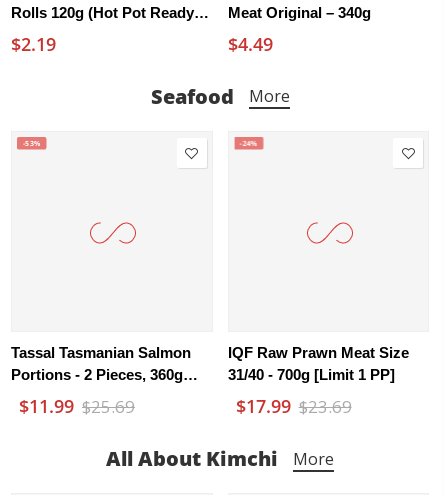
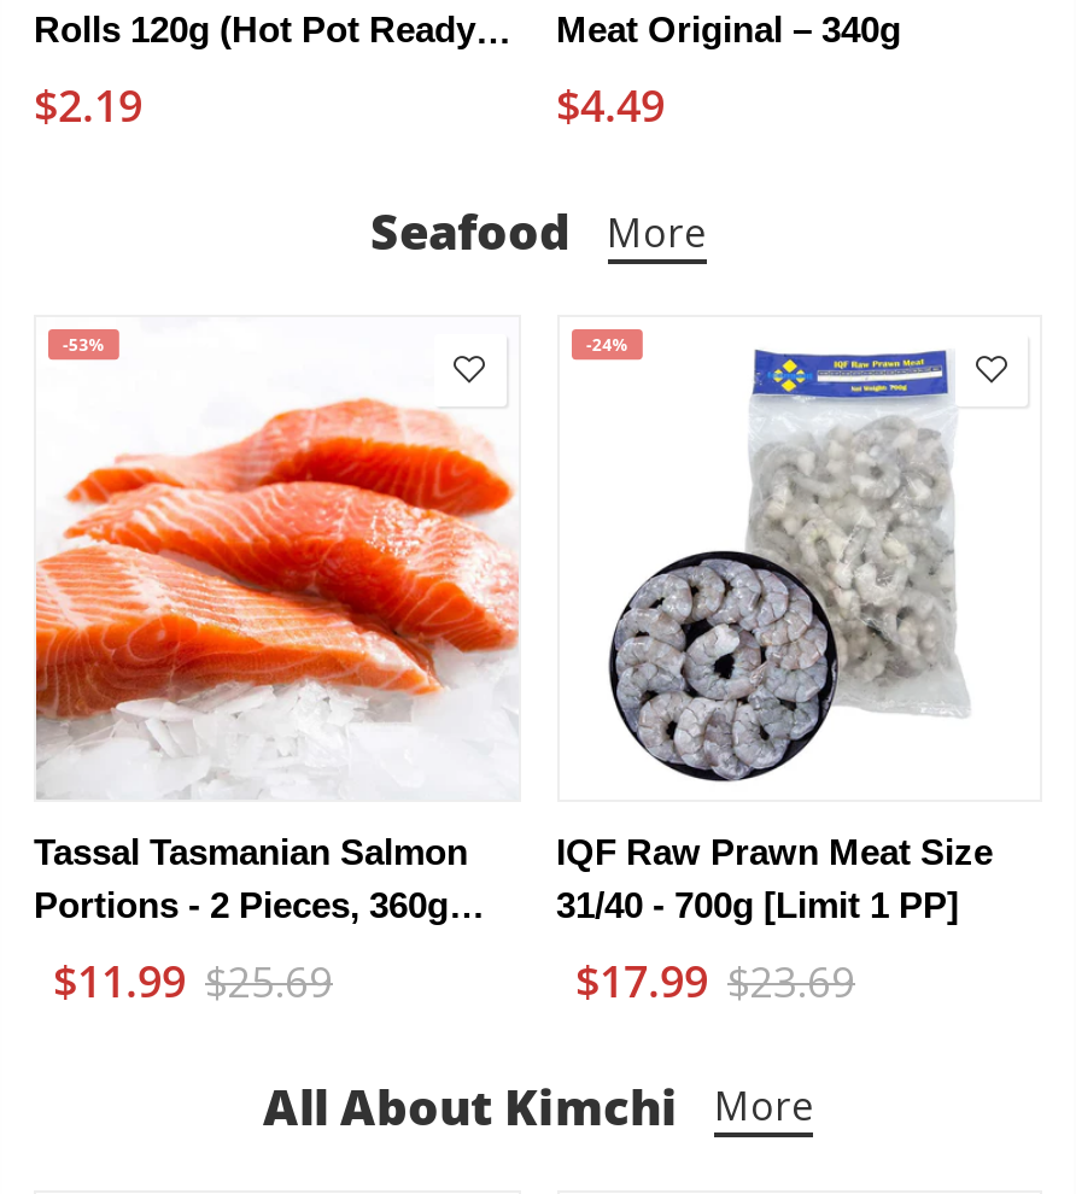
+ [image]

+ [image]
